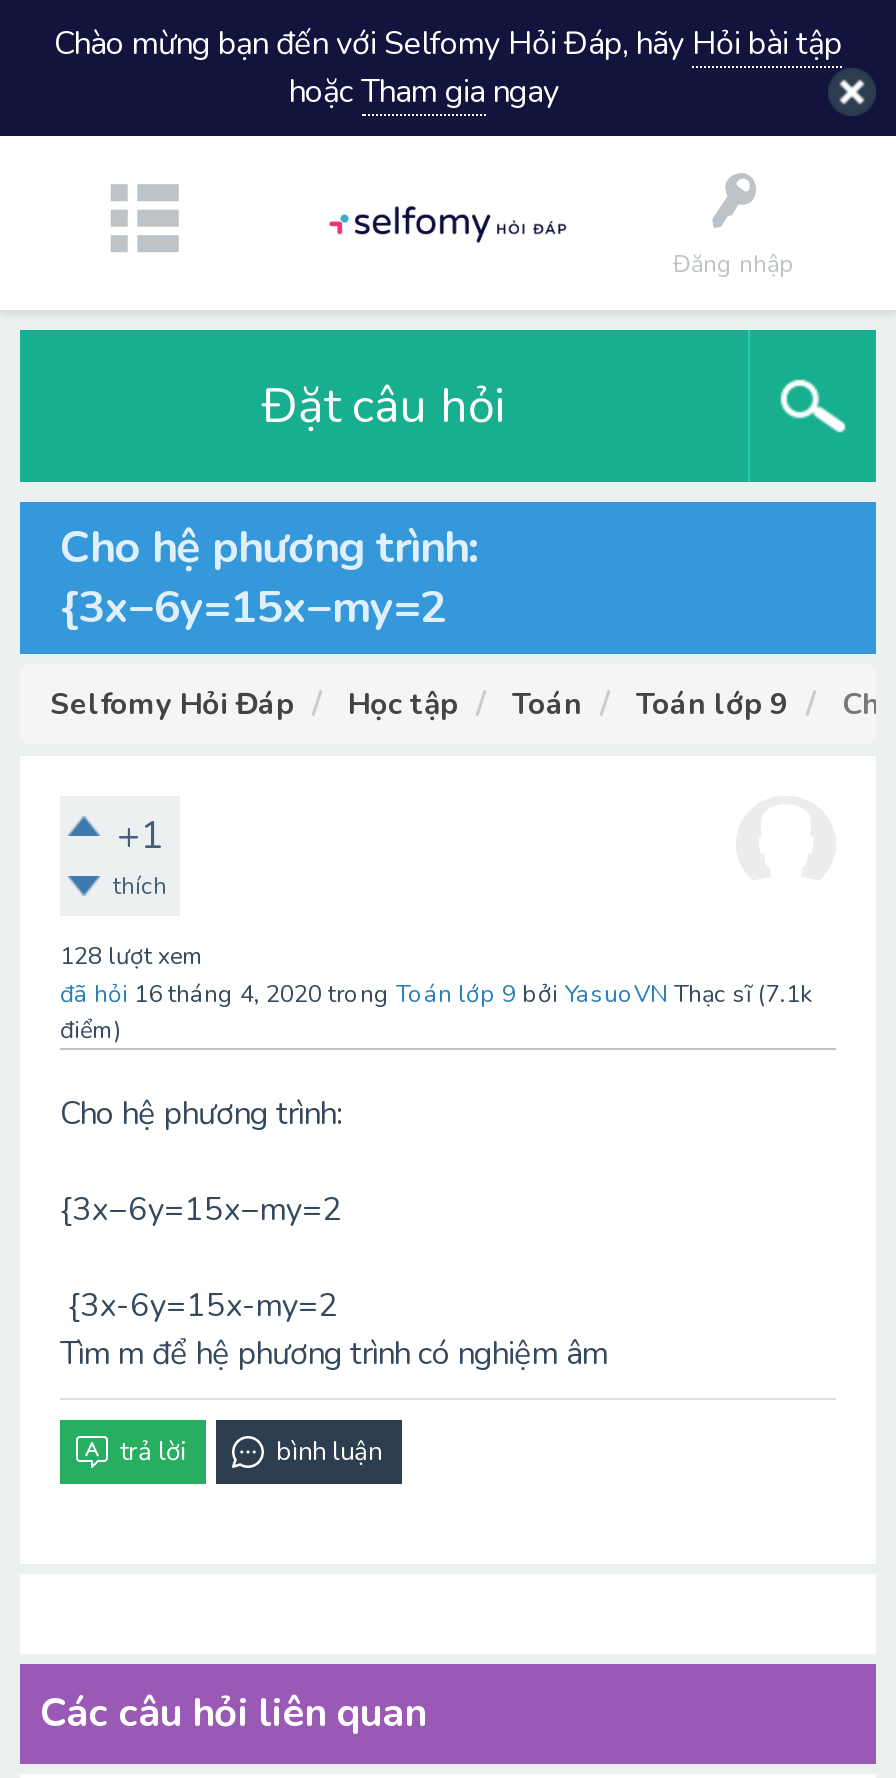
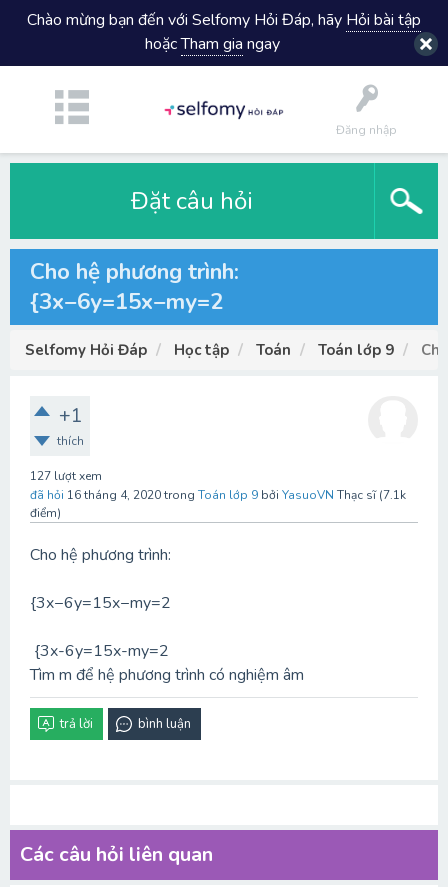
- 128 lượt xem
+ 127 lượt xem
